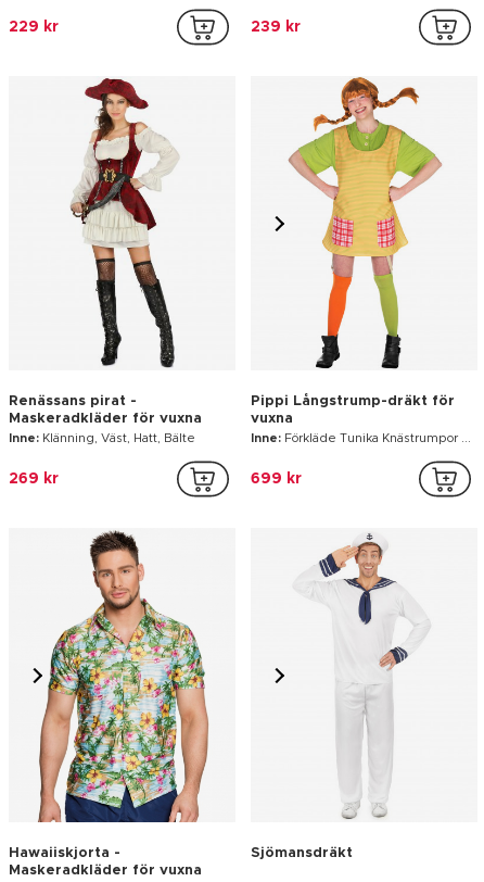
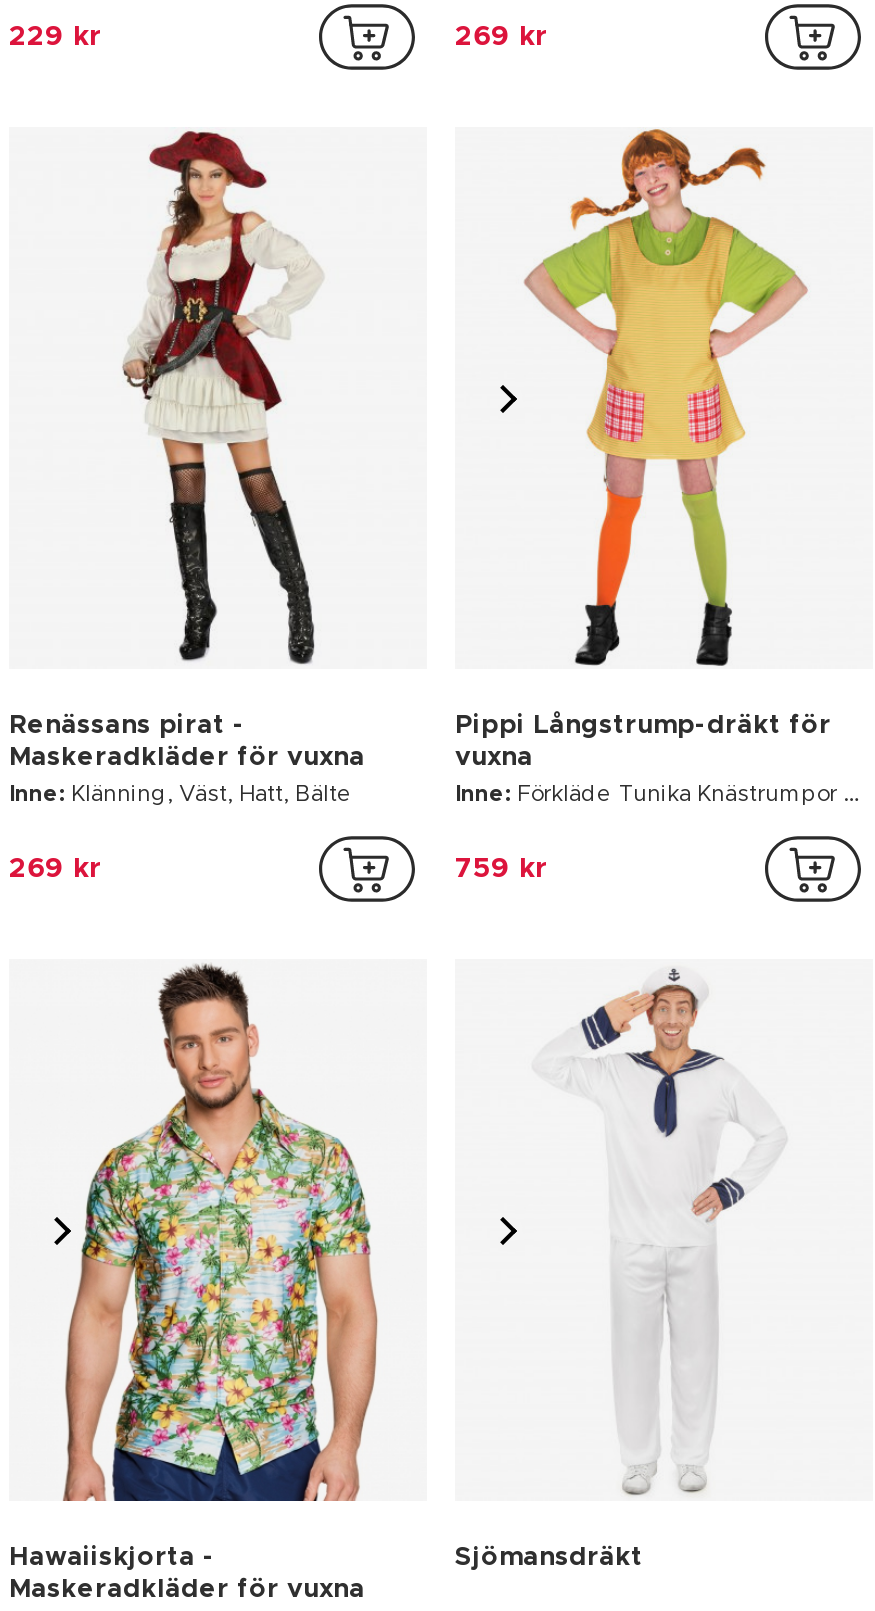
- 239 kr
+ 269 kr

- 699 kr
+ 759 kr
